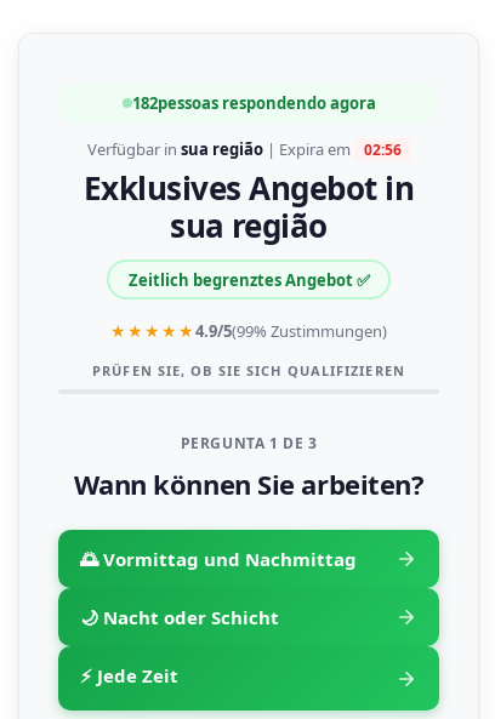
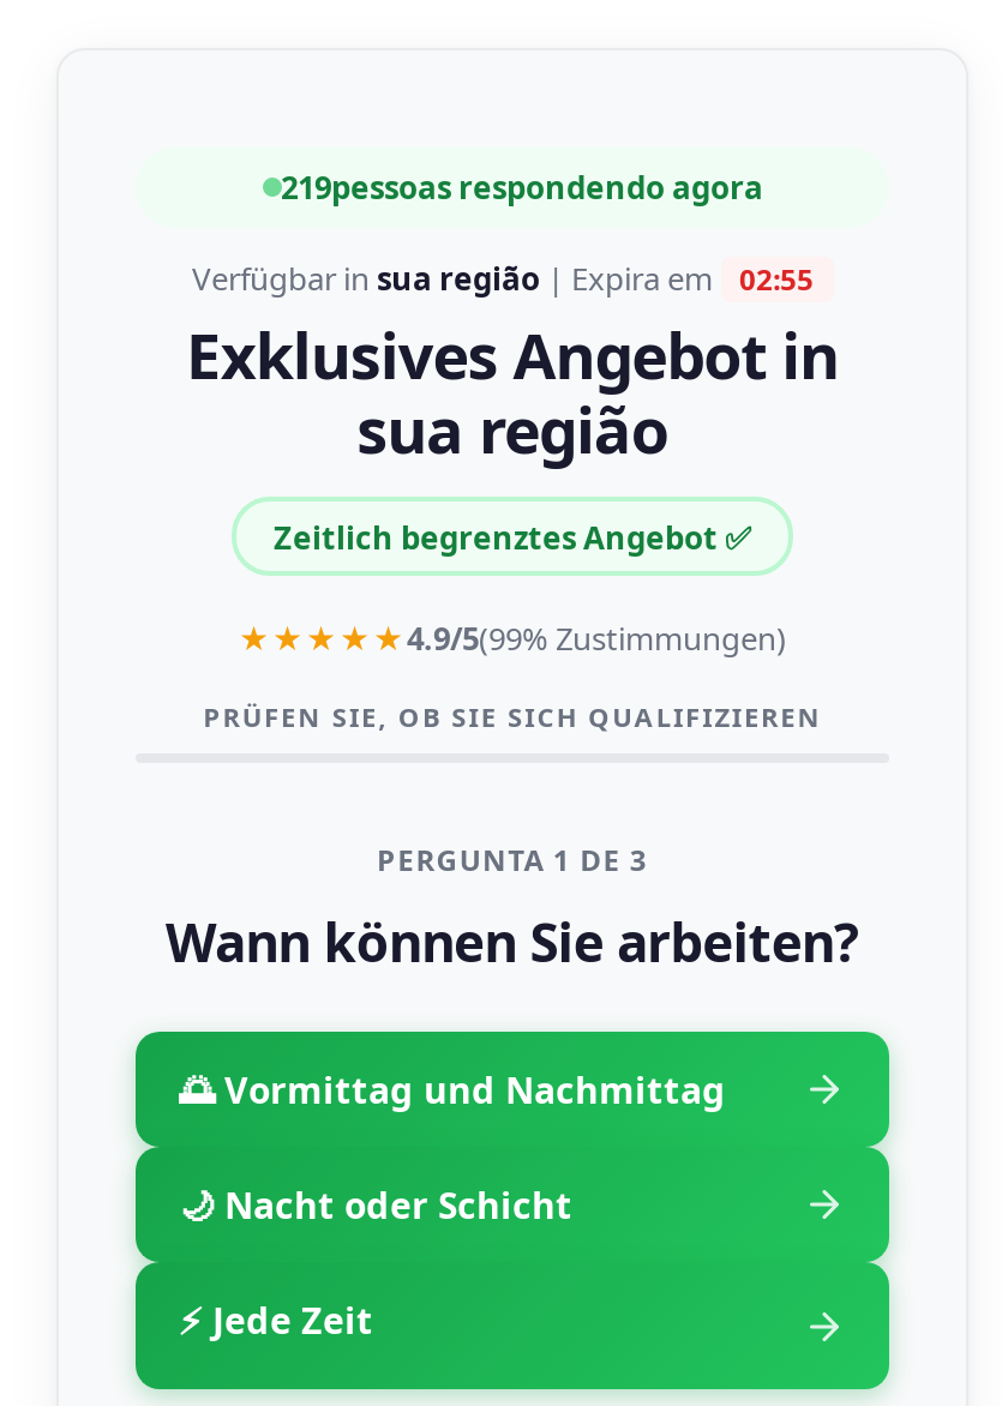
- 182pessoas respondendo agora
+ 219pessoas respondendo agora
